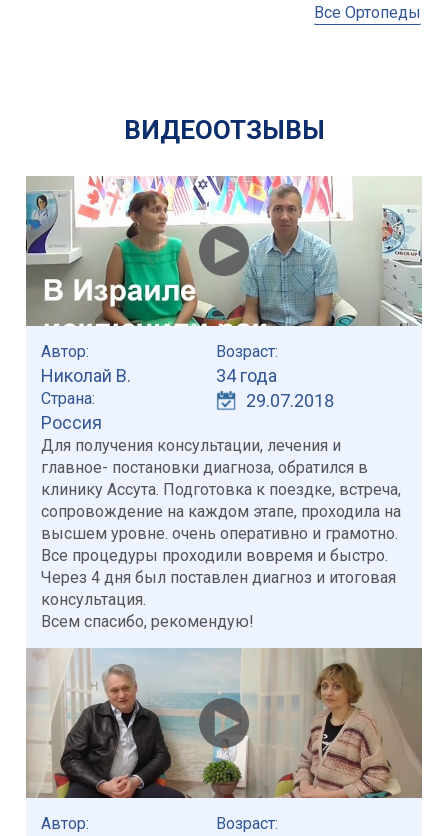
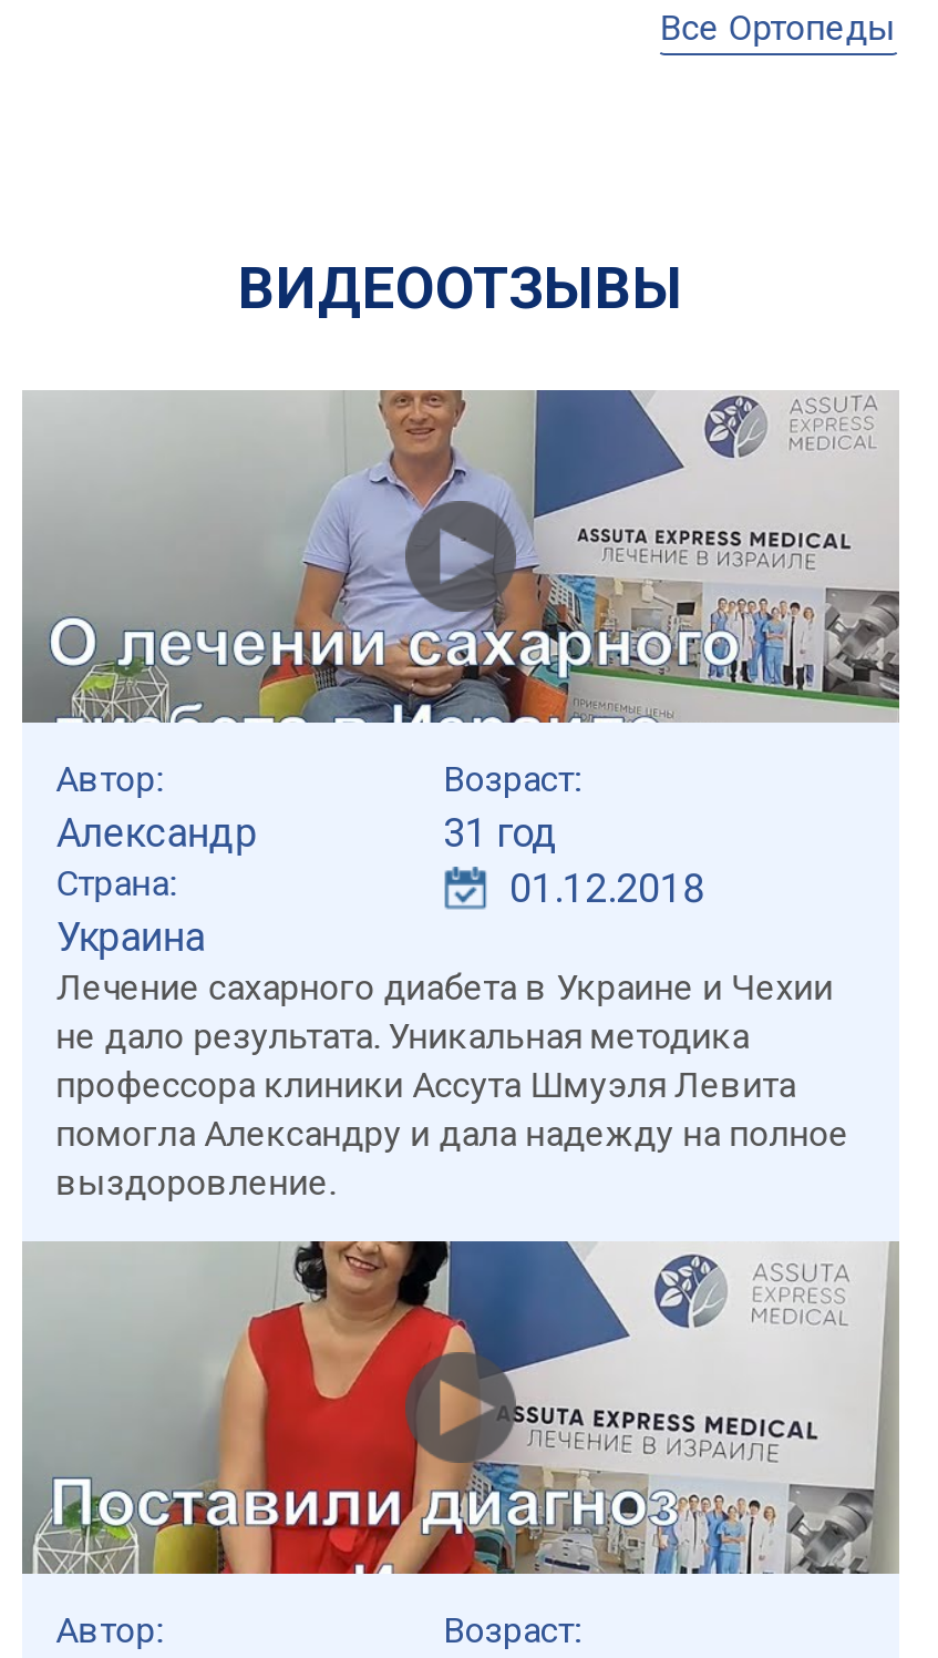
- [image]
- Николай В.
+ [image]
+ Александр

- 34 года
+ 31 год

- 29.07.2018
+ 01.12.2018

- Россия
+ Украина

- Для получения консультации, лечения и
- главное- постановки диагноза, обратился в
- клинику Ассута. Подготовка к поездке, встреча,
- сопровождение на каждом этапе, проходила на
- высшем уровне. очень оперативно и грамотно.
- Все процедуры проходили вовремя и быстро.
- Через 4 дня был поставлен диагноз и итоговая
- консультация.
- Всем спасибо, рекомендую!
+ Лечение сахарного диабета в Украине и Чехии
+ не дало результата. Уникальная методика
+ профессора клиники Ассута Шмуэля Левита
+ помогла Александру и дала надежду на полное
+ выздоровление.

- [image]
+ [image]
